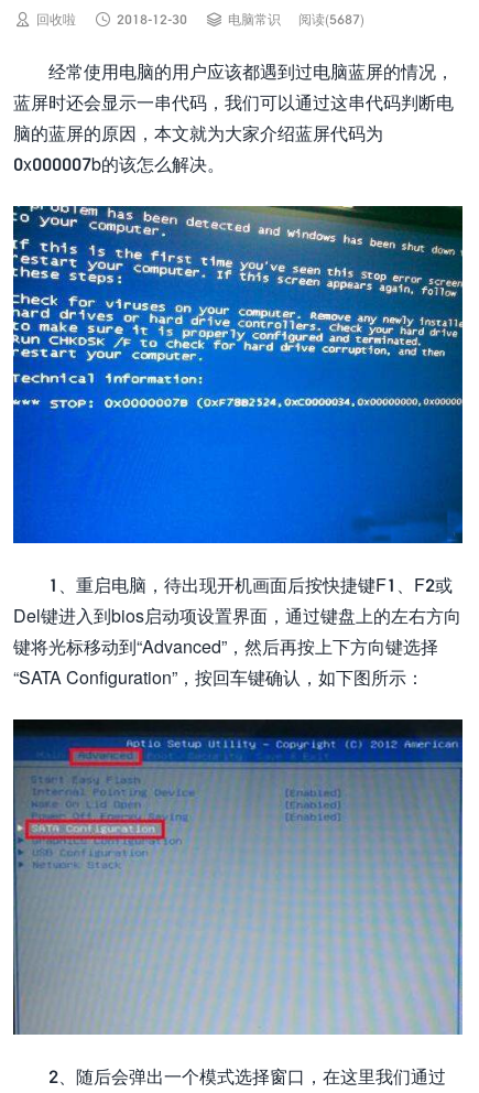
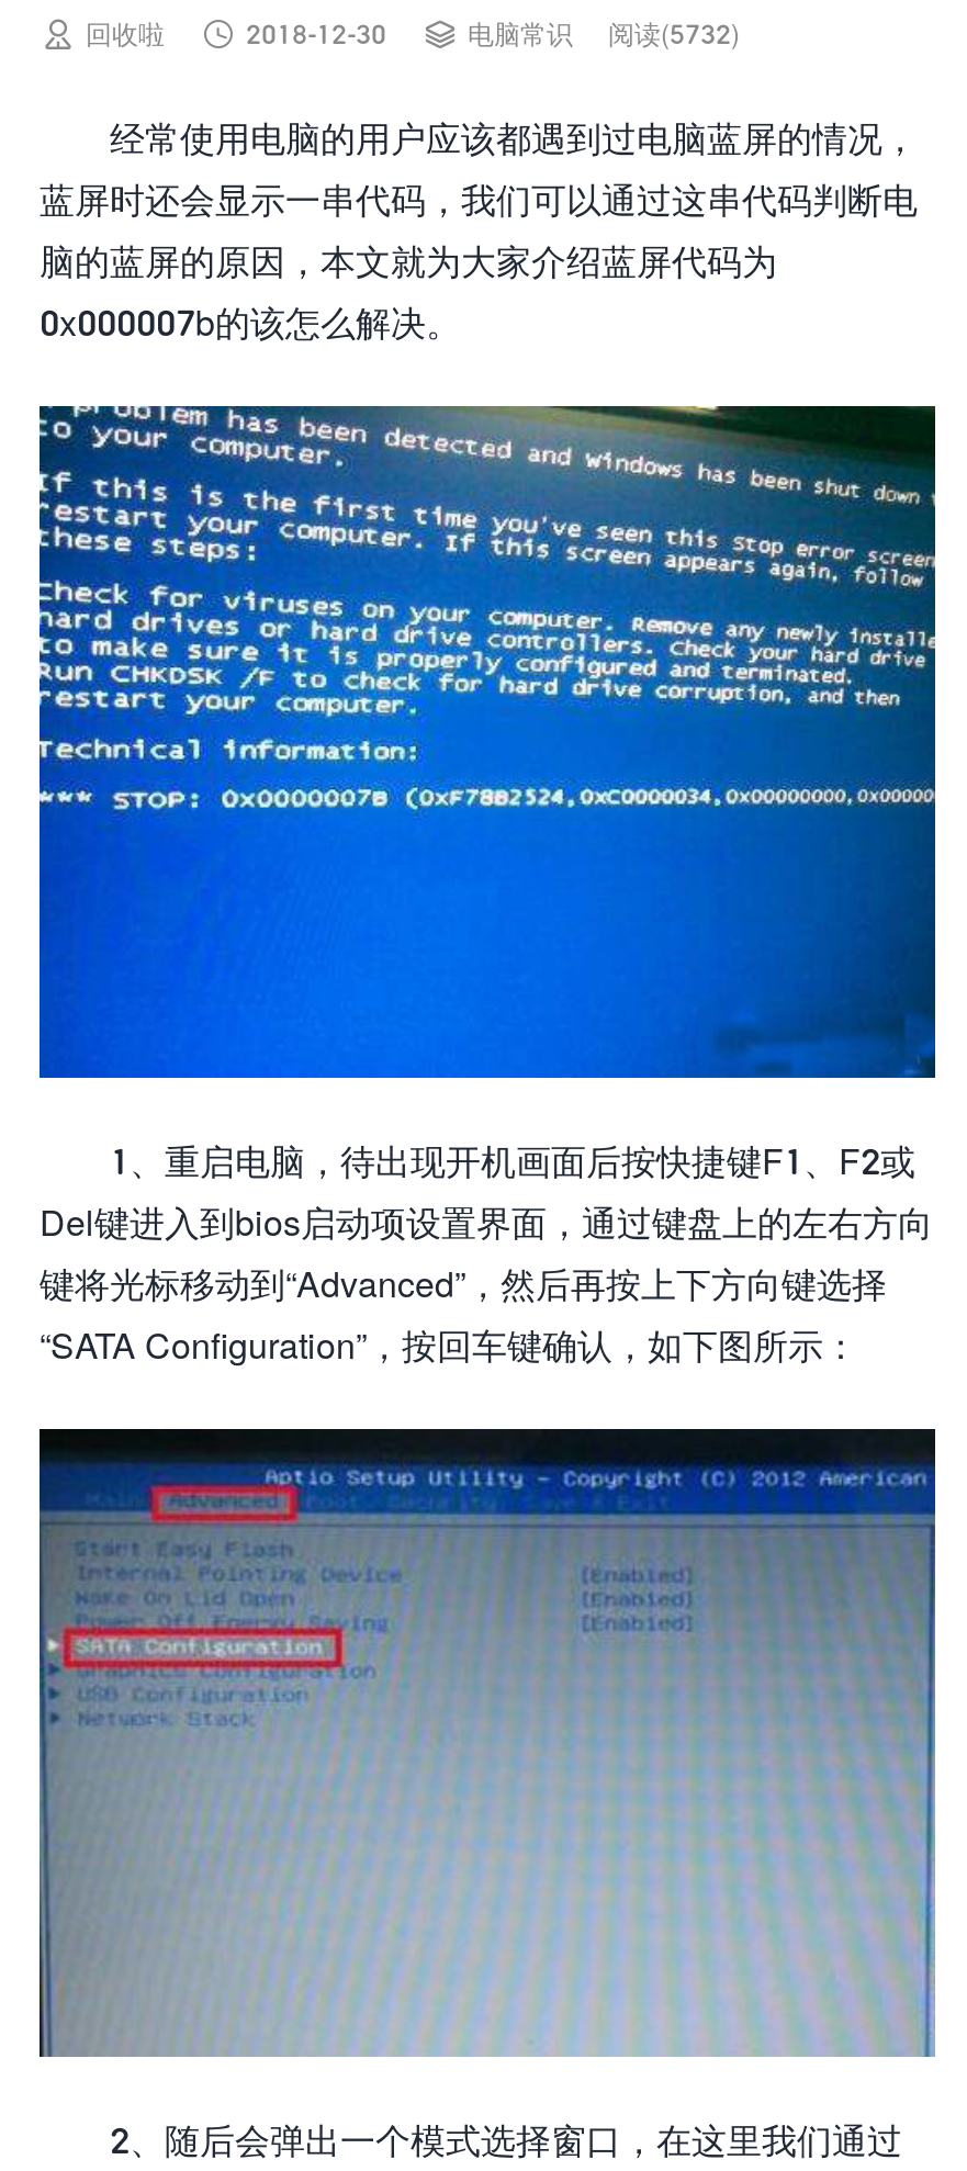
- 阅读(5687)
+ 阅读(5732)
